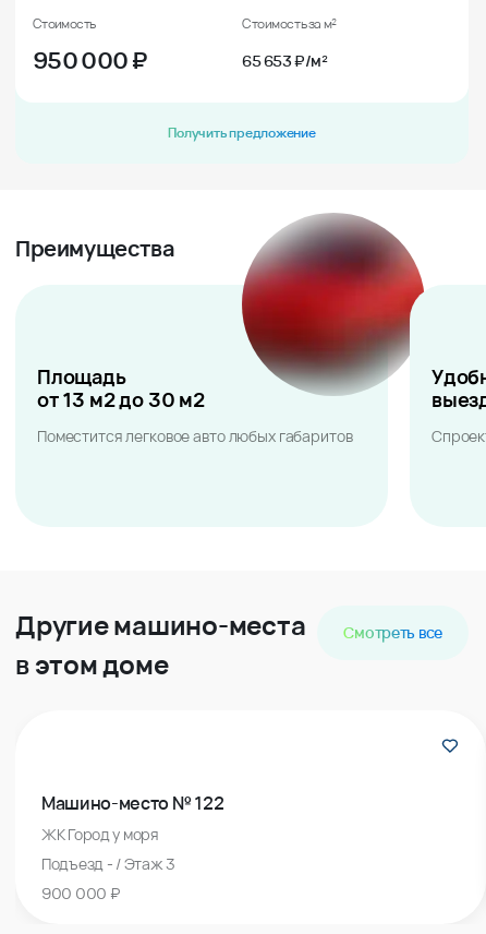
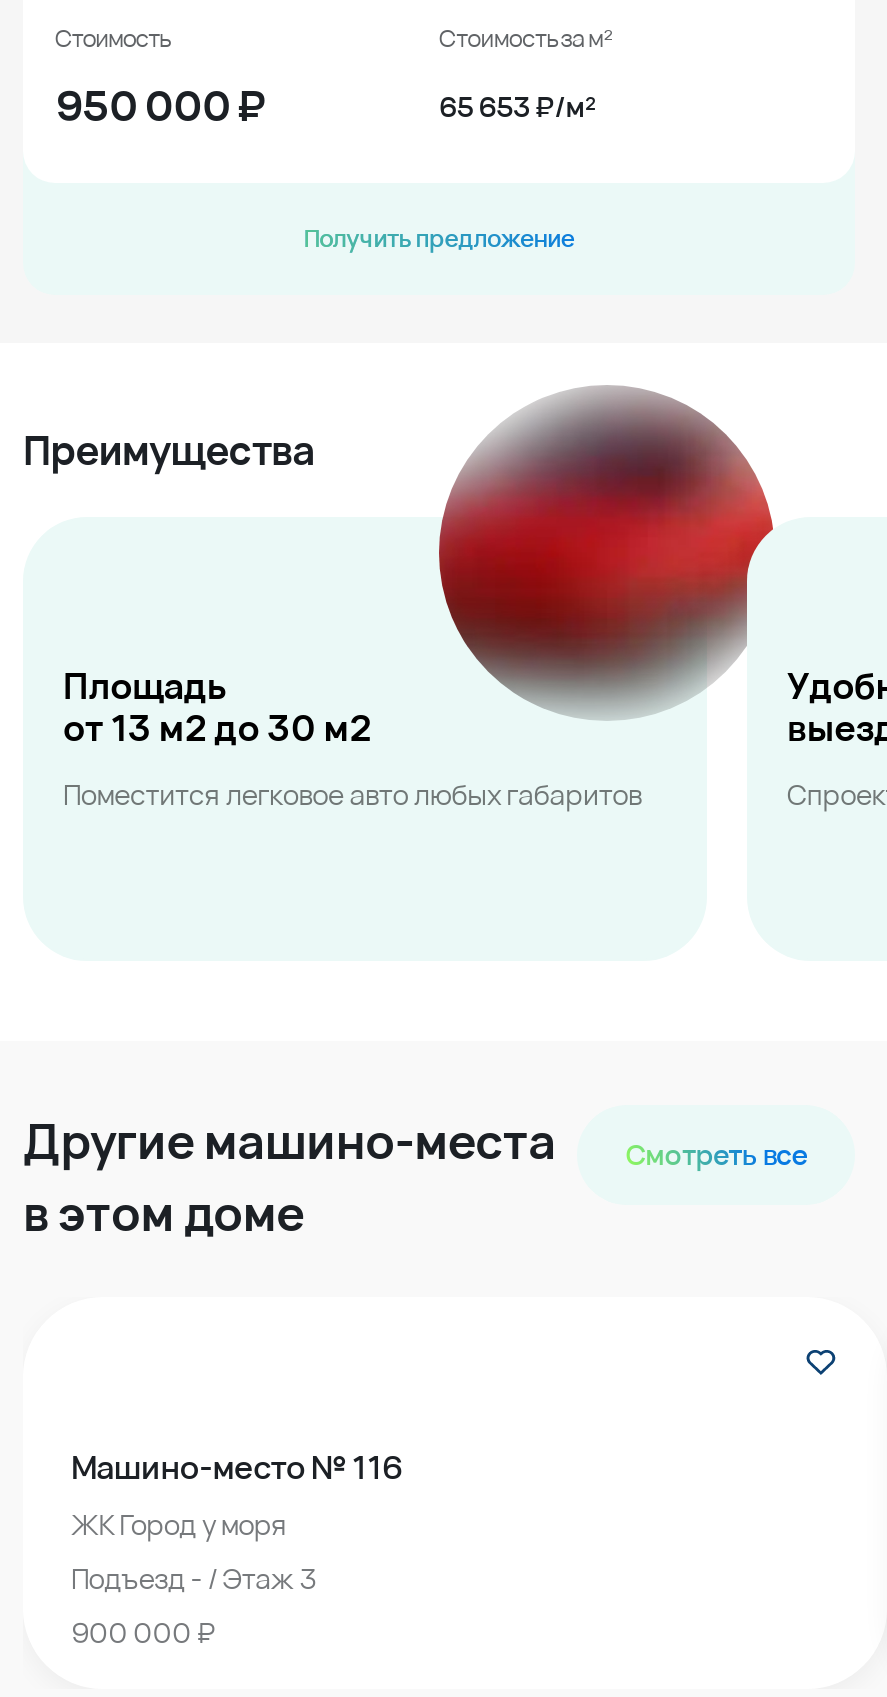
- Машино-место № 122
+ Машино-место № 116
